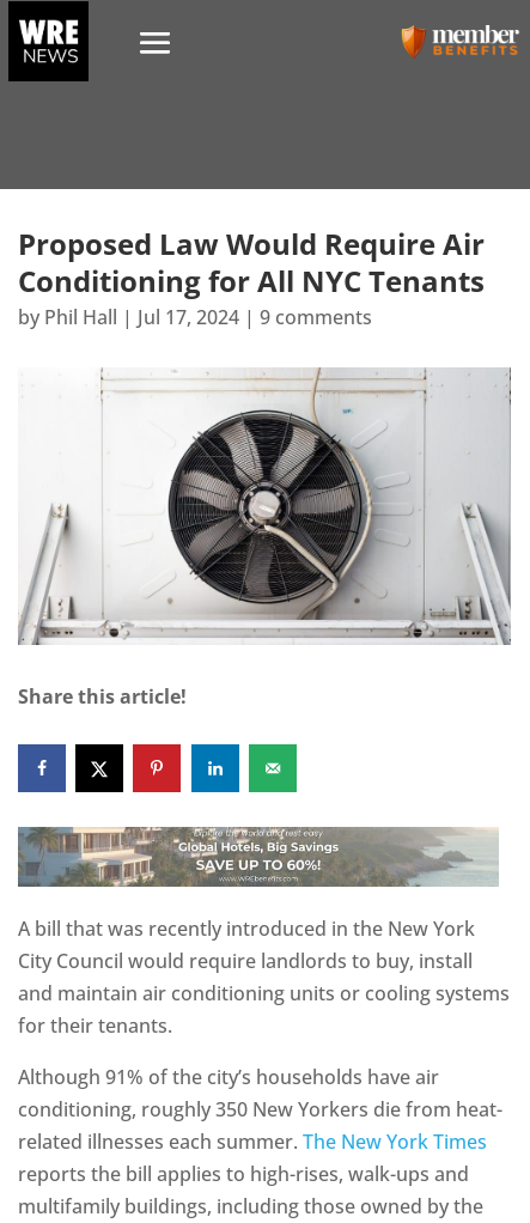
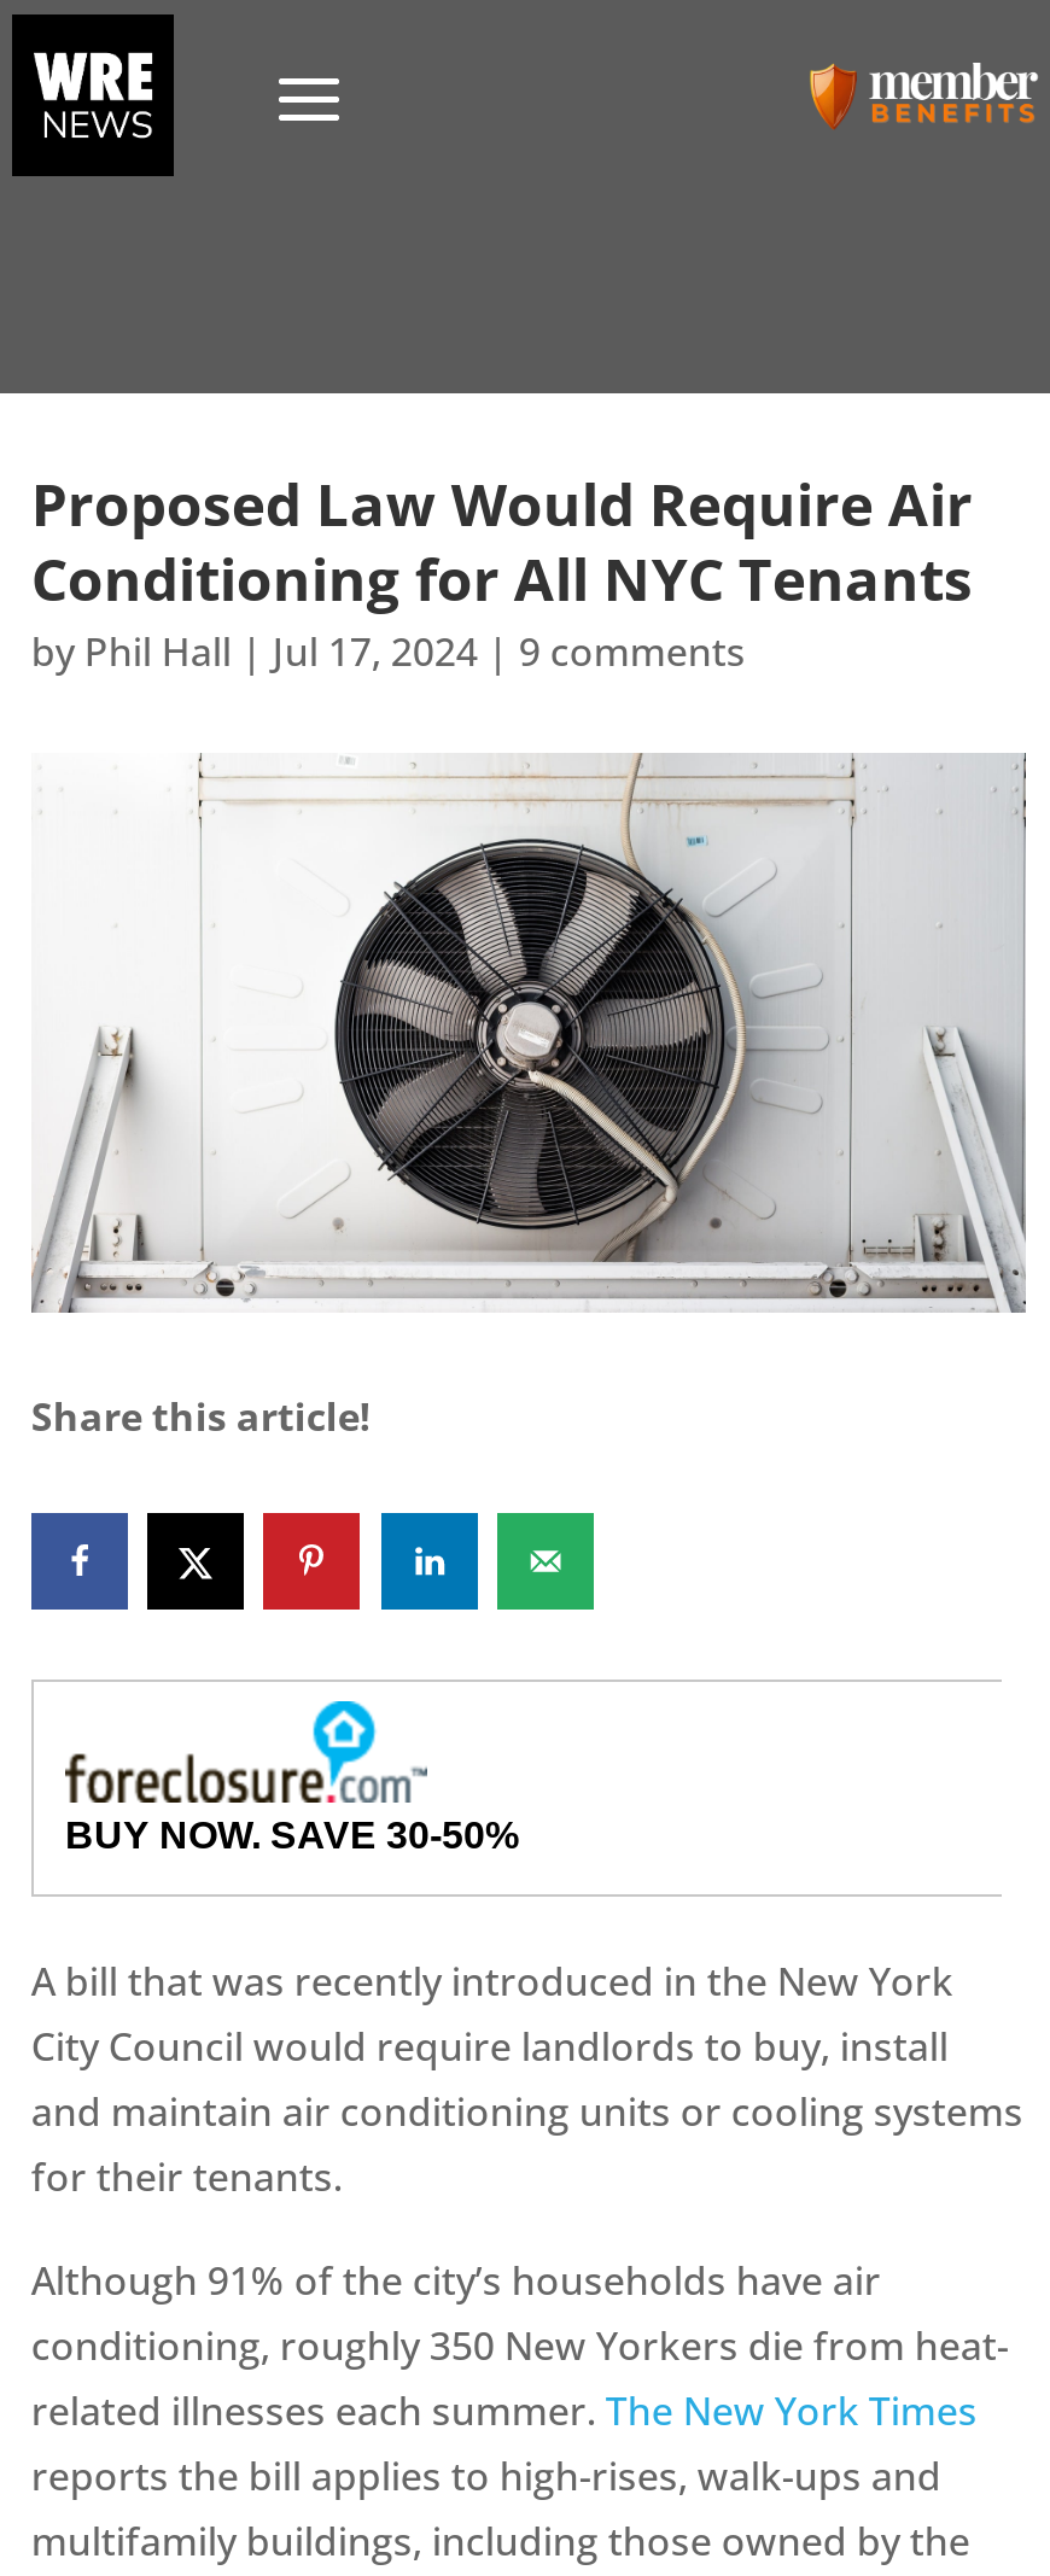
- [image]
+ [image]
